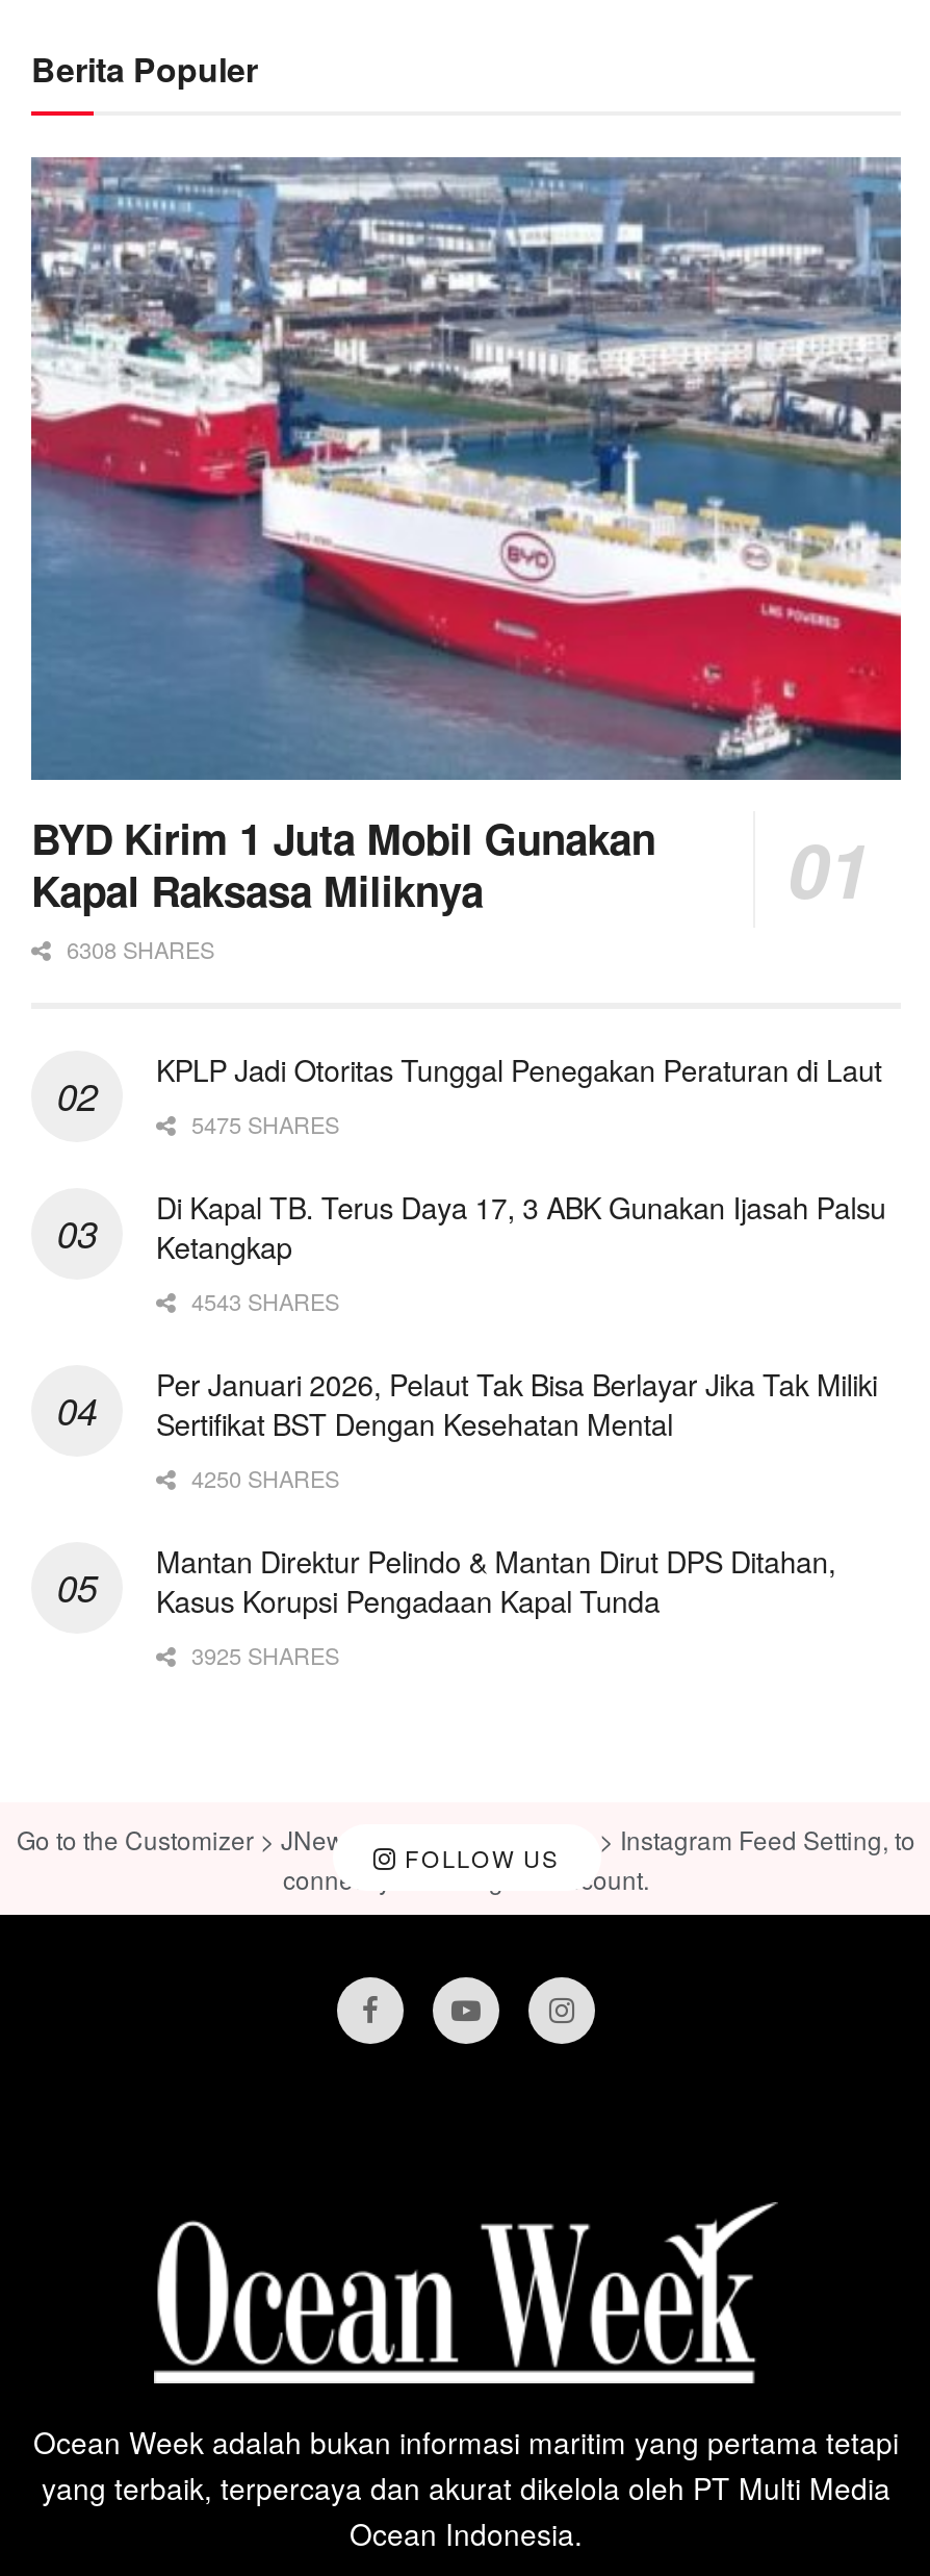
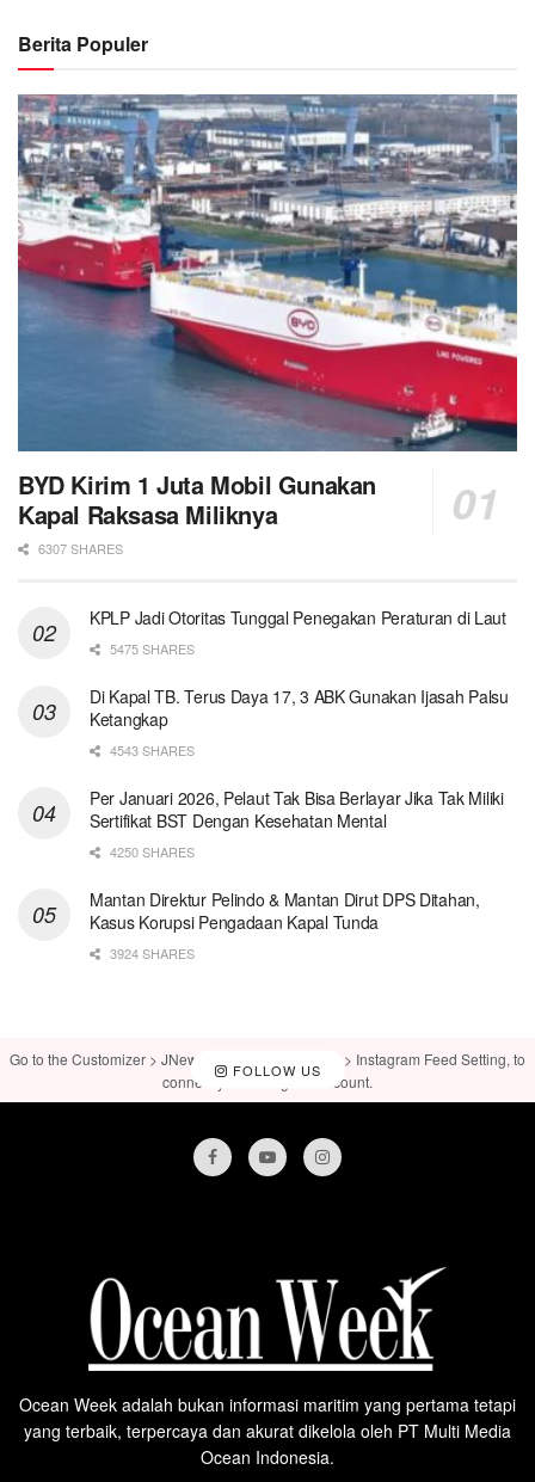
- 6308 SHARES
+ 6307 SHARES

- 3925 SHARES
+ 3924 SHARES
